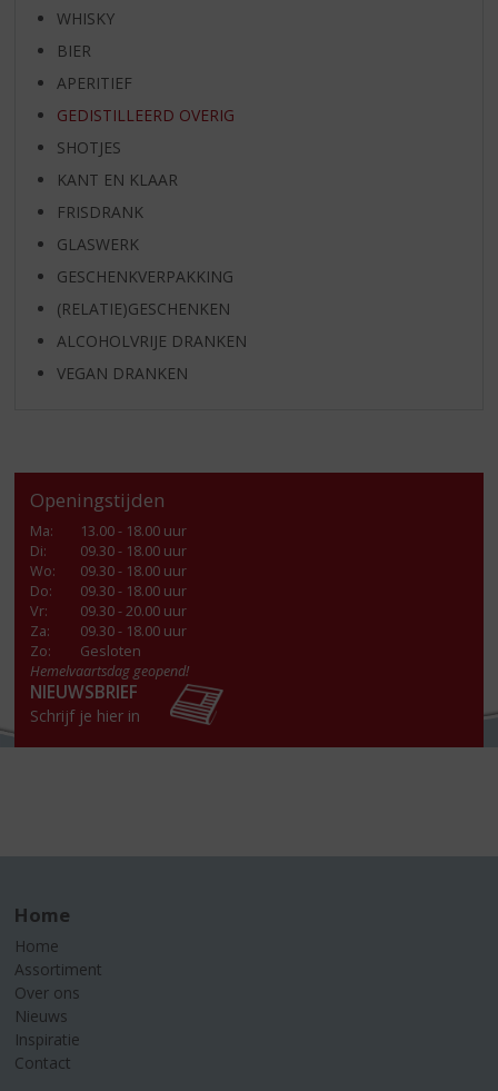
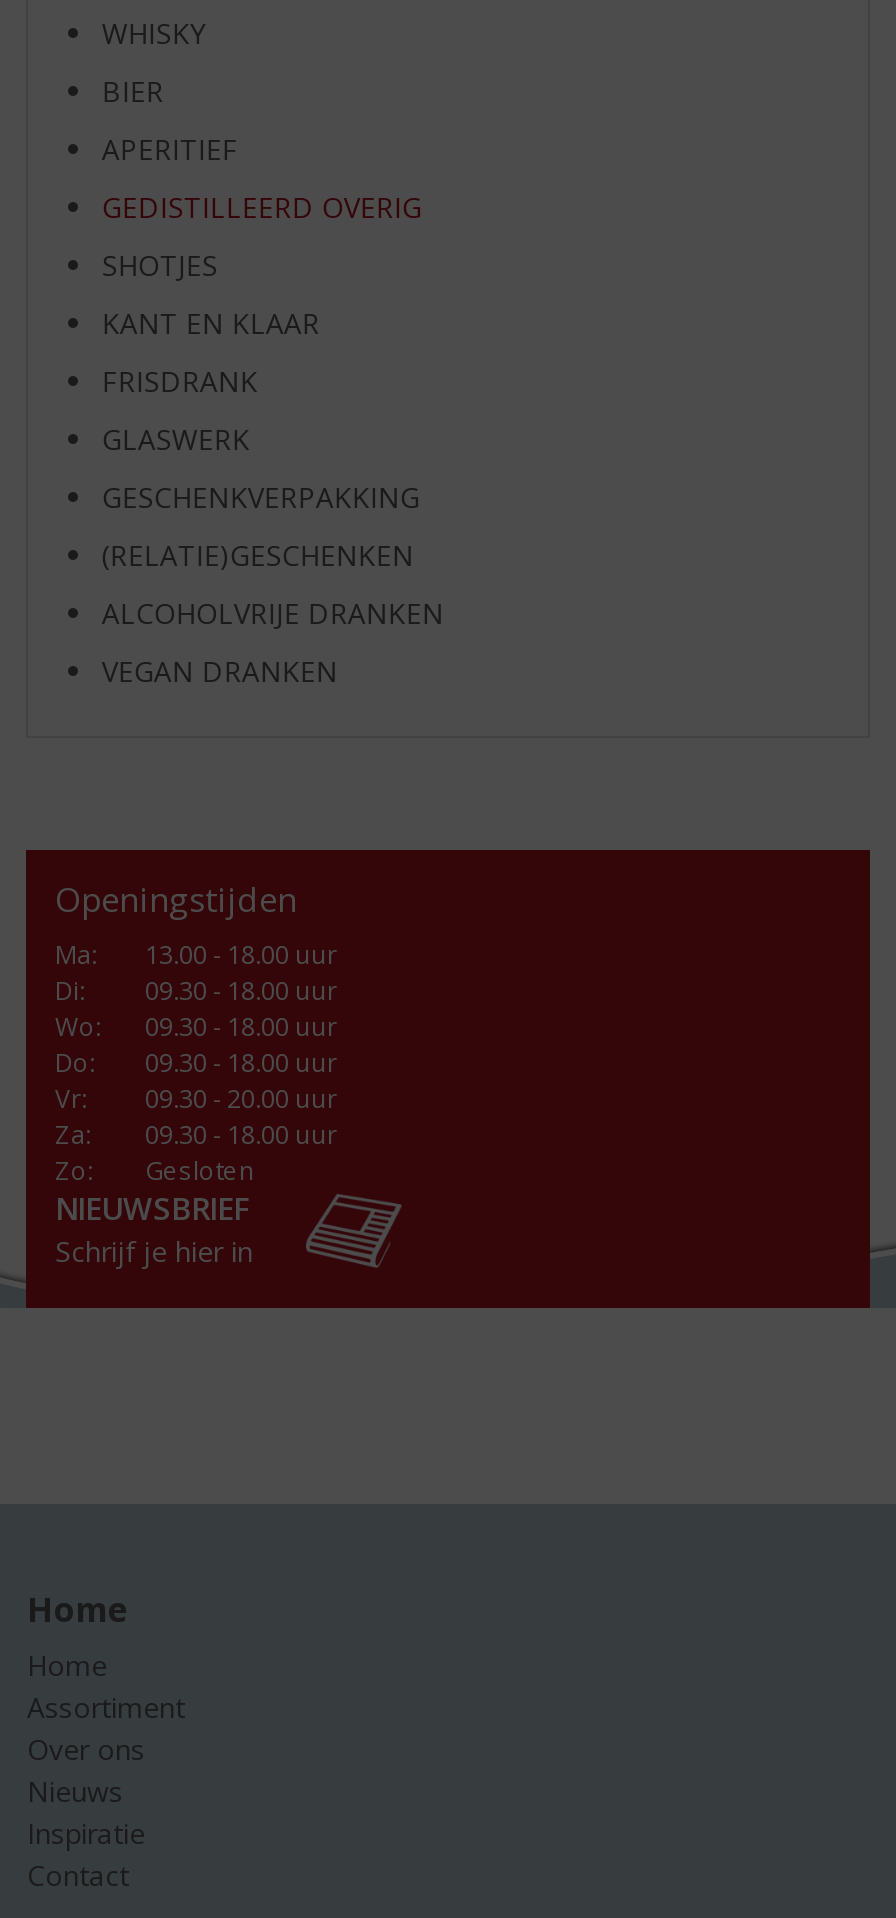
- Hemelvaartsdag geopend!
